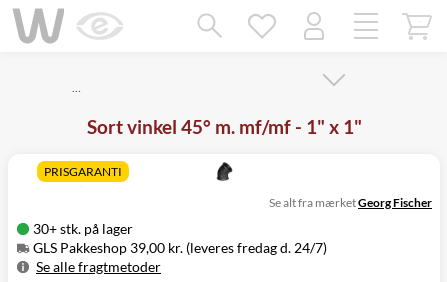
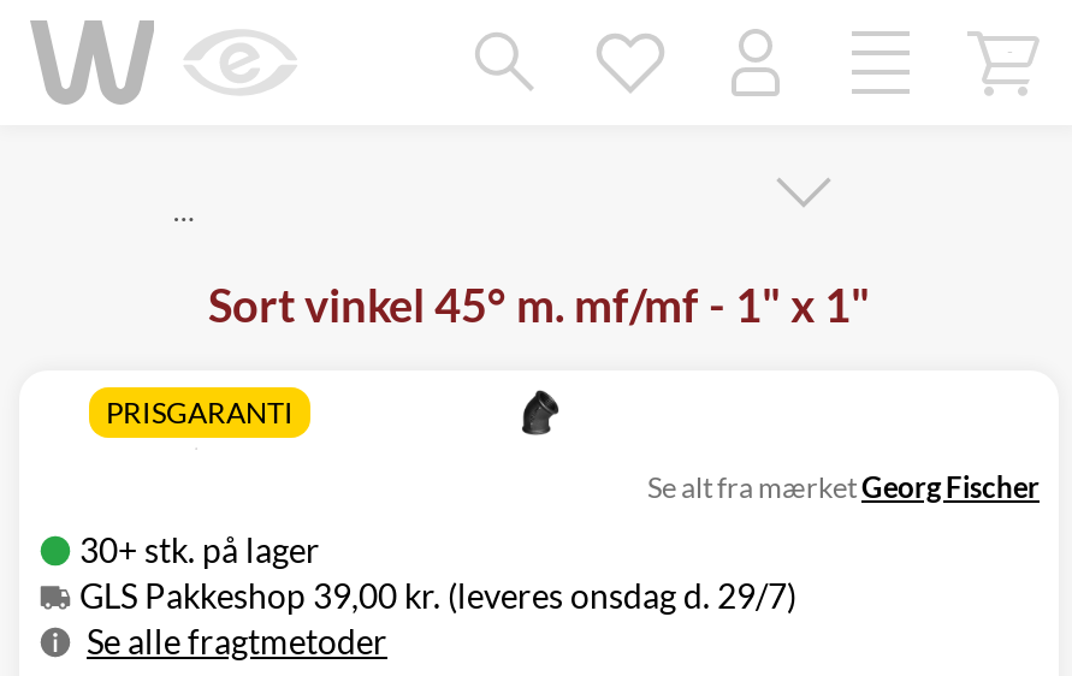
- GLS Pakkeshop 39,00 kr. (leveres fredag d. 24/7)
+ GLS Pakkeshop 39,00 kr. (leveres onsdag d. 29/7)
